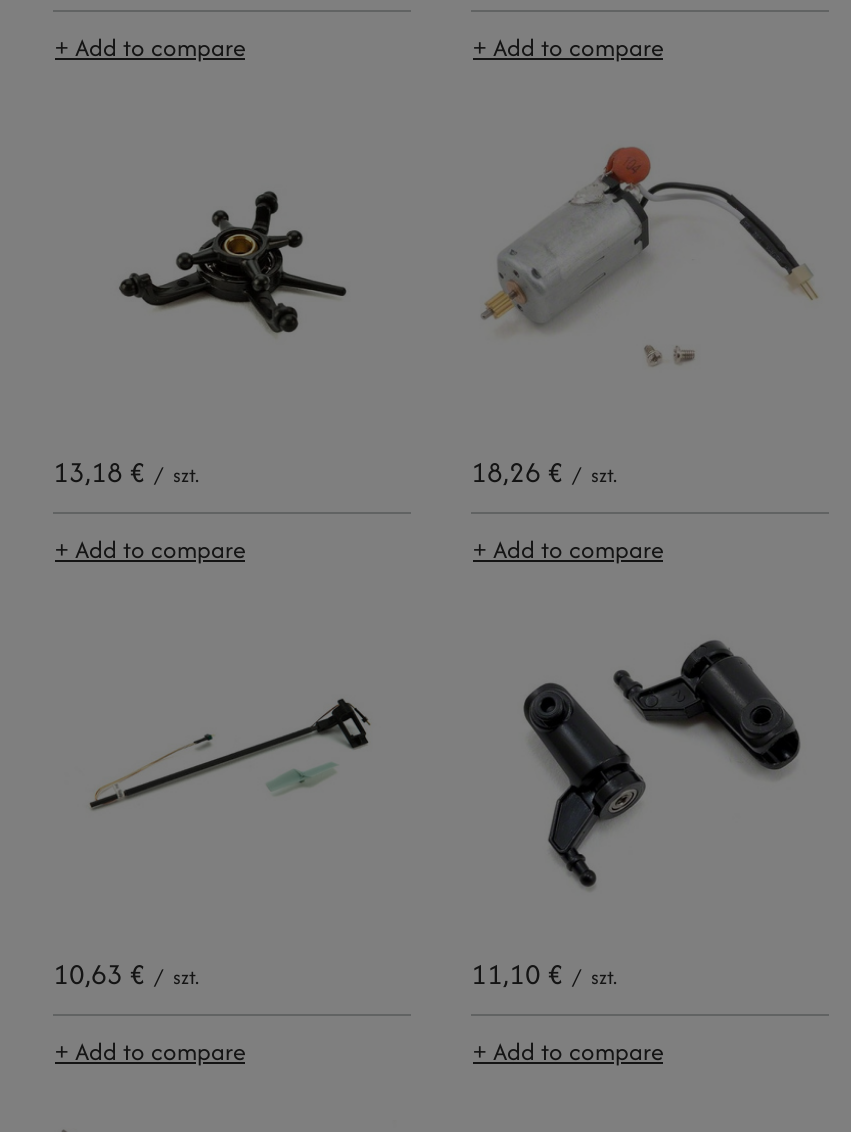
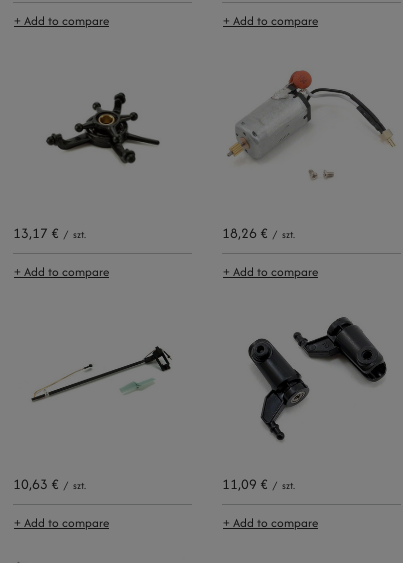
- 13,18 € / szt.
+ 13,17 € / szt.

- 11,10 € / szt.
+ 11,09 € / szt.
